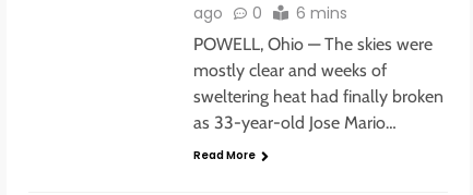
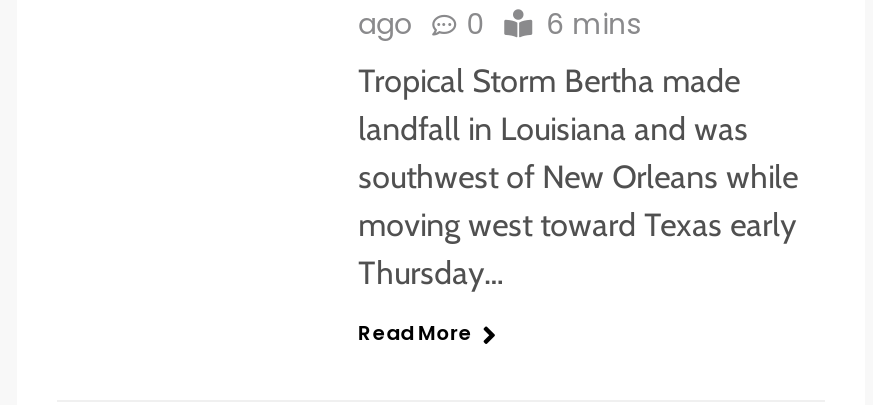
- POWELL, Ohio — The skies were
- mostly clear and weeks of
- sweltering heat had finally broken
- as 33-year-old Jose Mario…
+ Tropical Storm Bertha made
+ landfall in Louisiana and was
+ southwest of New Orleans while
+ moving west toward Texas early
+ Thursday…
